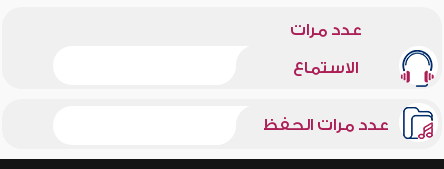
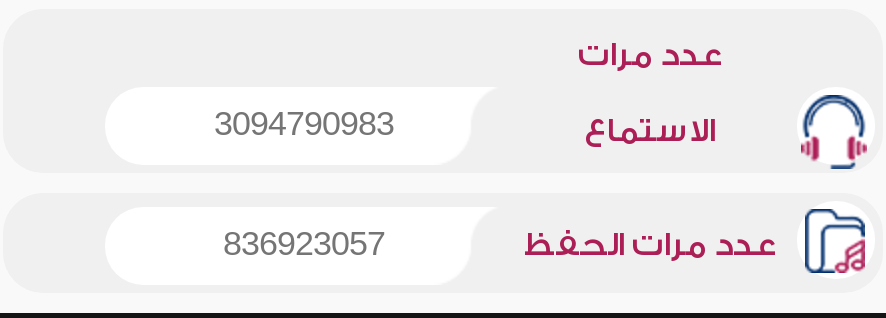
+ 3094790983

+ 836923057
